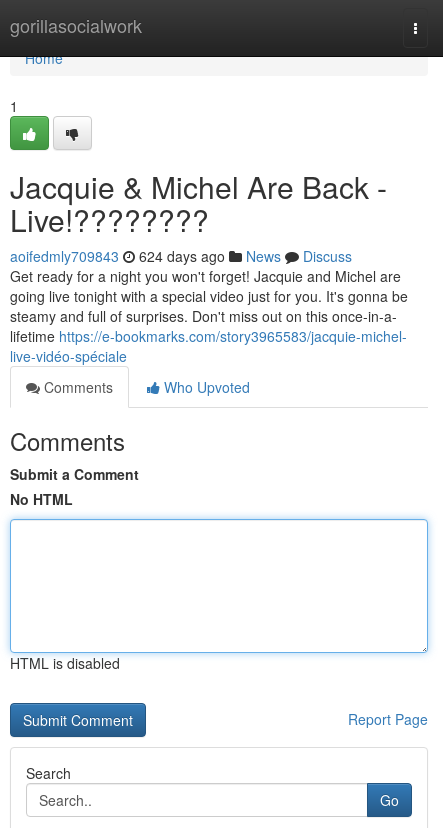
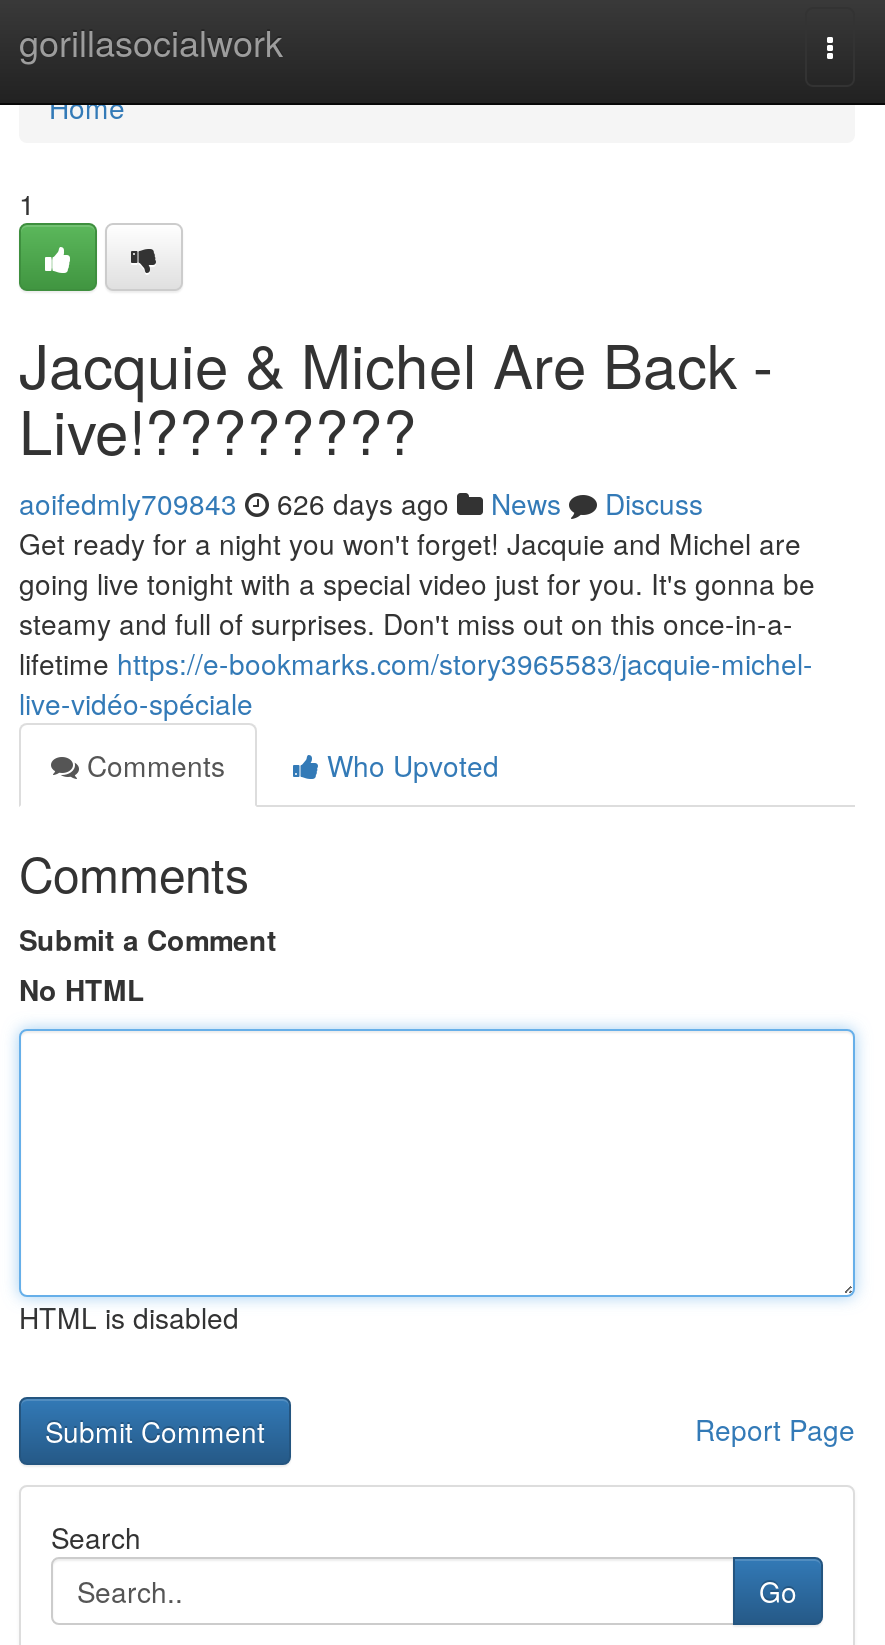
- aoifedmly709843 624 days ago News Discuss
+ aoifedmly709843 626 days ago News Discuss
